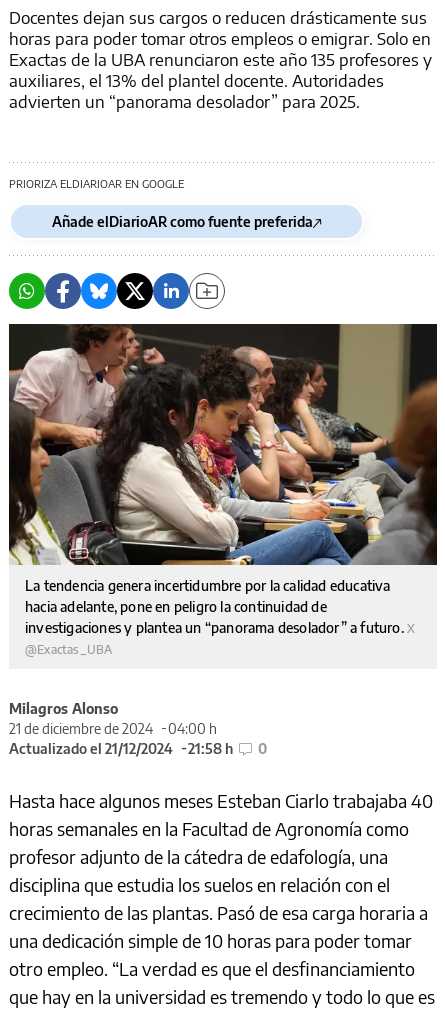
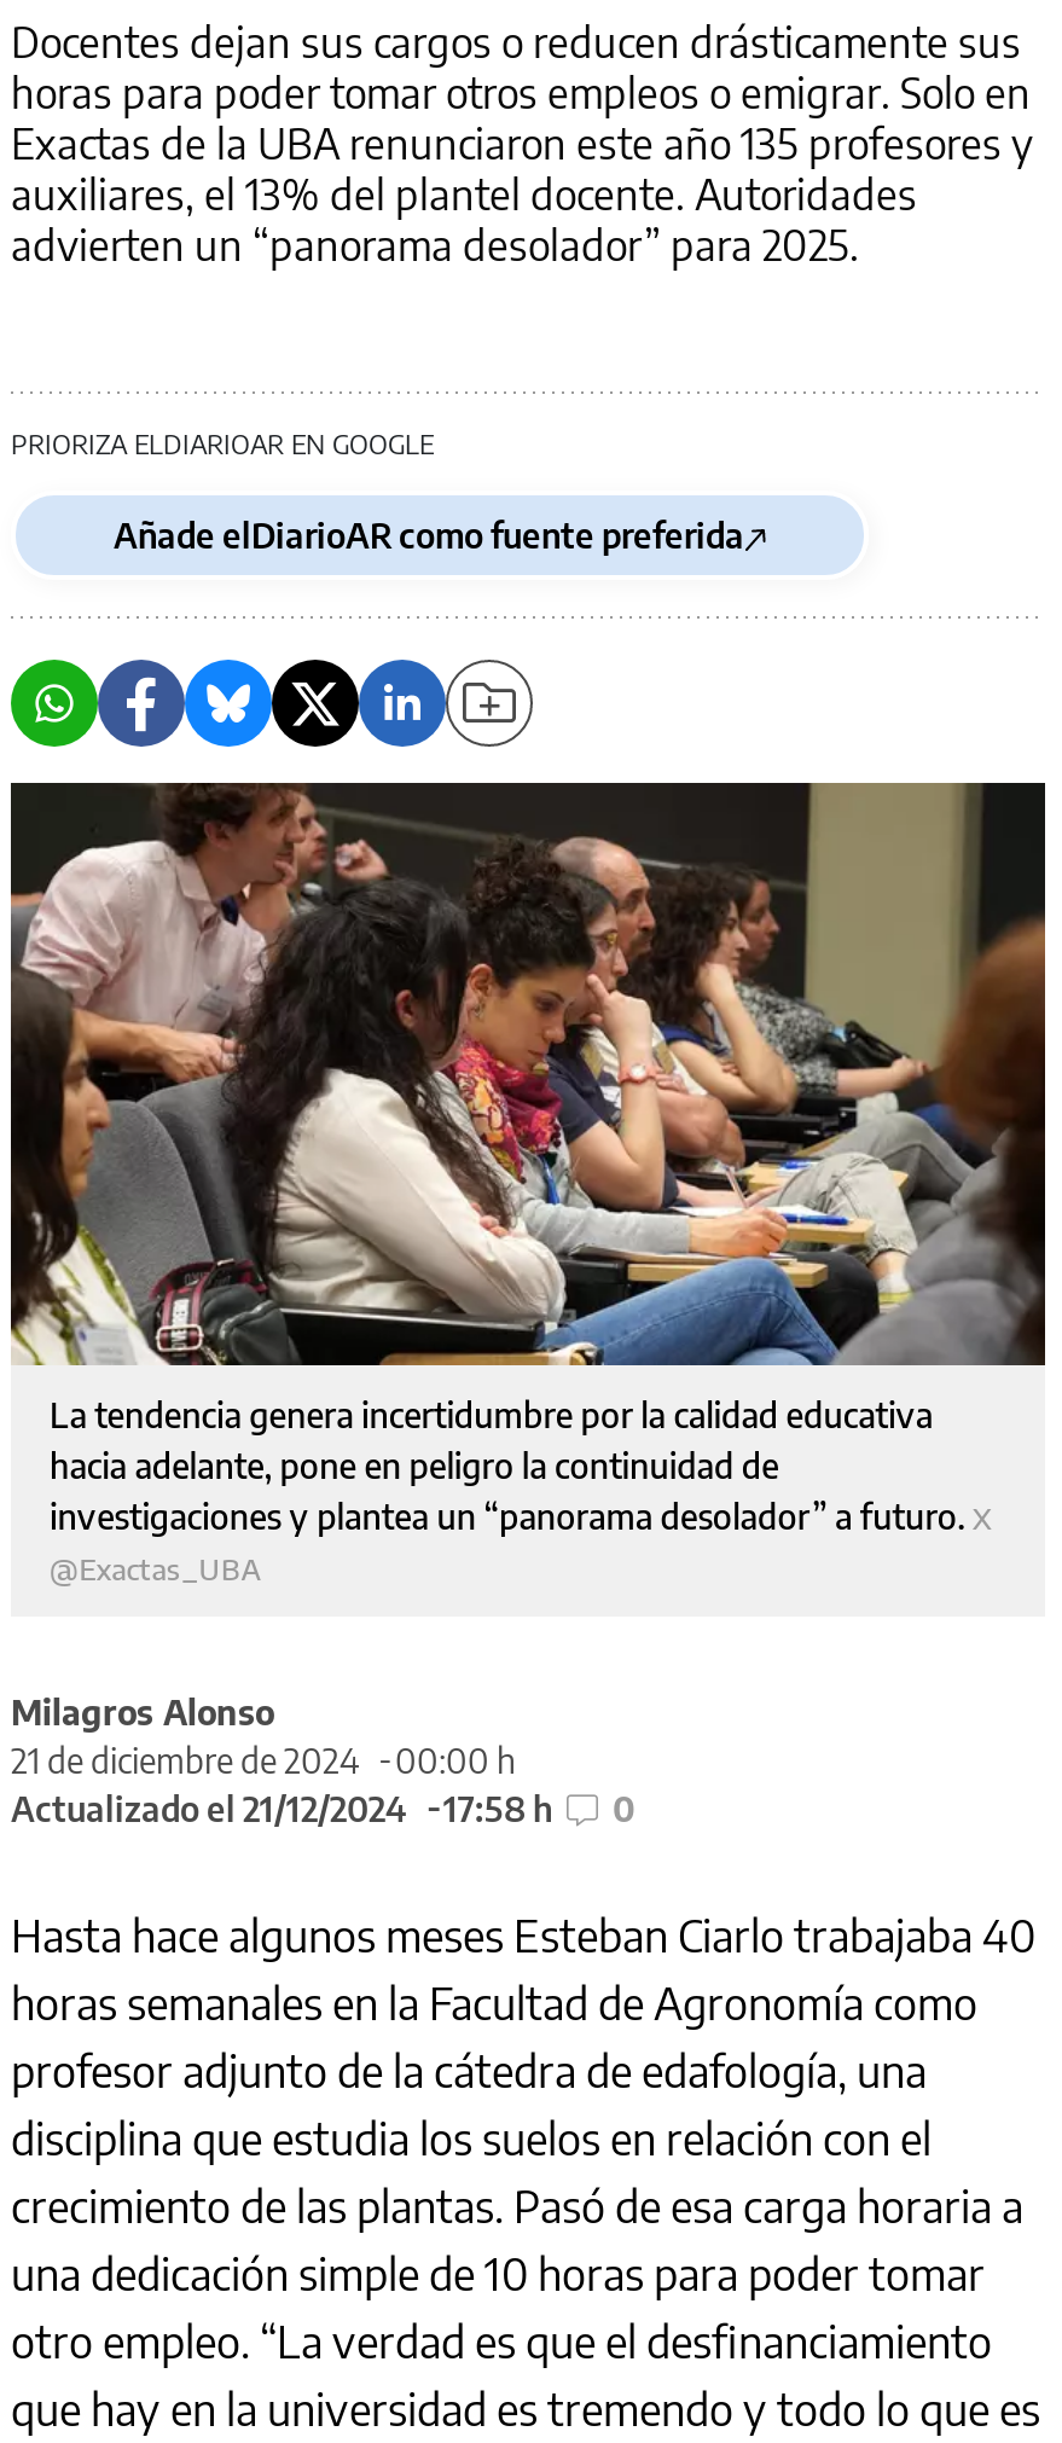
- 21 de diciembre de 2024 04:00 h
+ 21 de diciembre de 2024 00:00 h

- Actualizado el 21/12/2024 21:58 h 0
+ Actualizado el 21/12/2024 17:58 h 0
